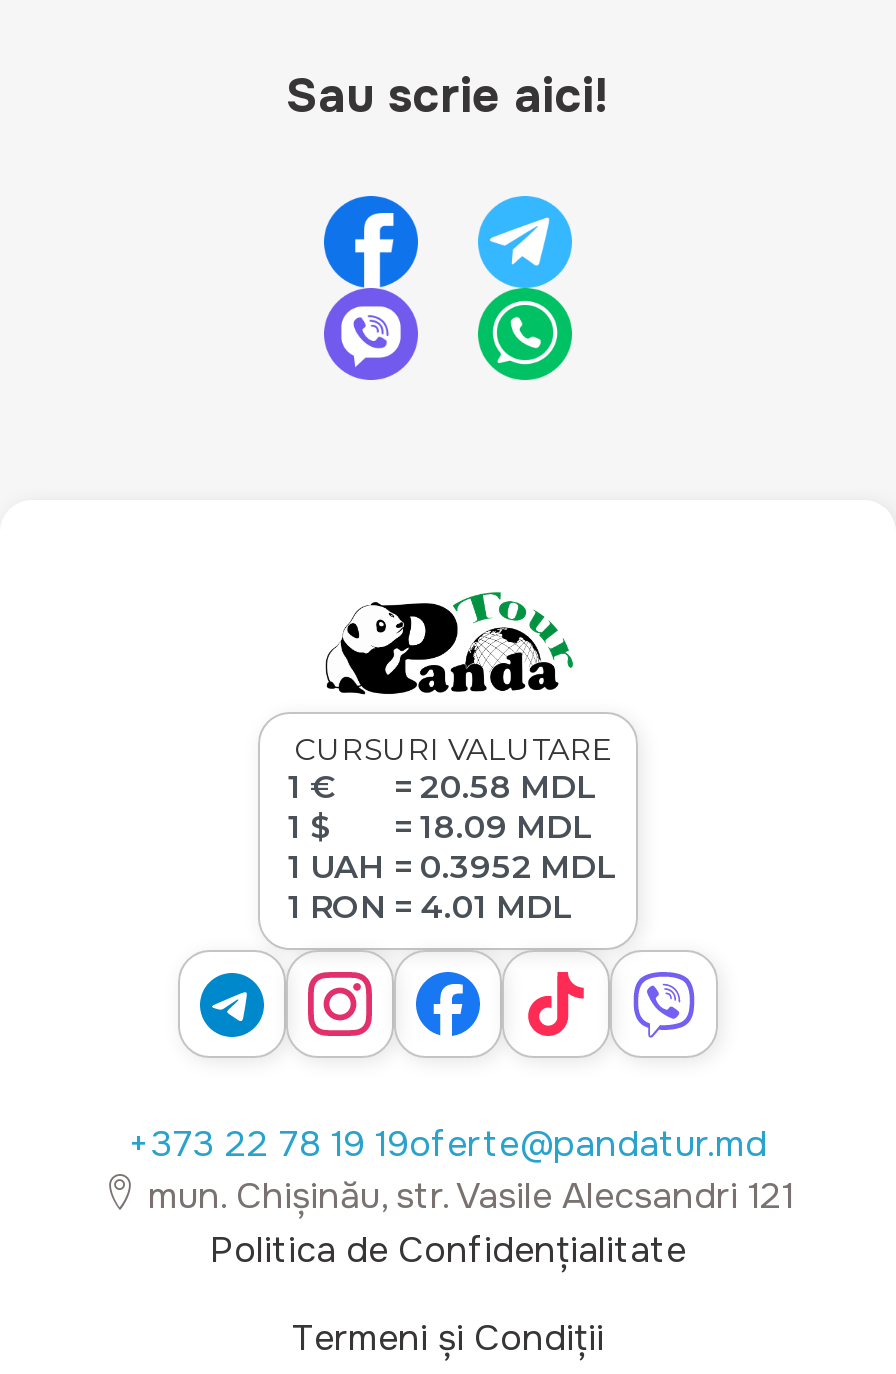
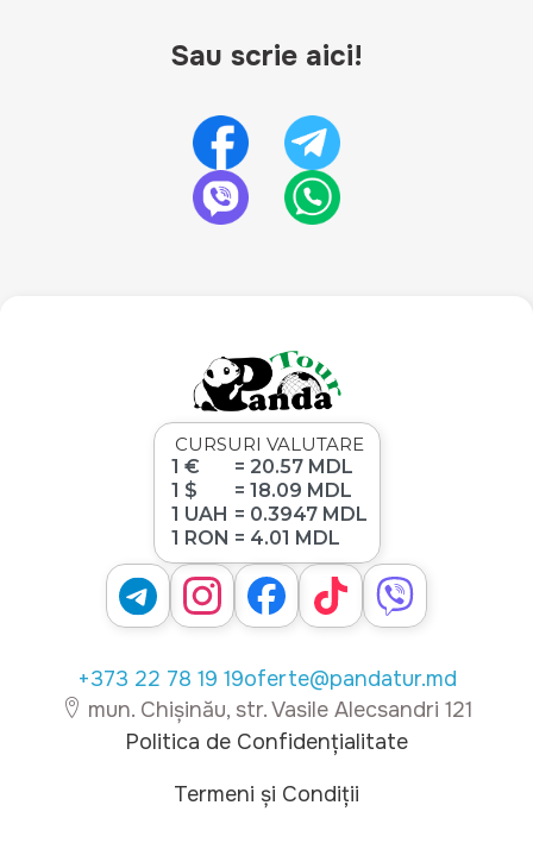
- 1 € = 20.58 MDL
+ 1 € = 20.57 MDL

- 1 UAH = 0.3952 MDL
+ 1 UAH = 0.3947 MDL
